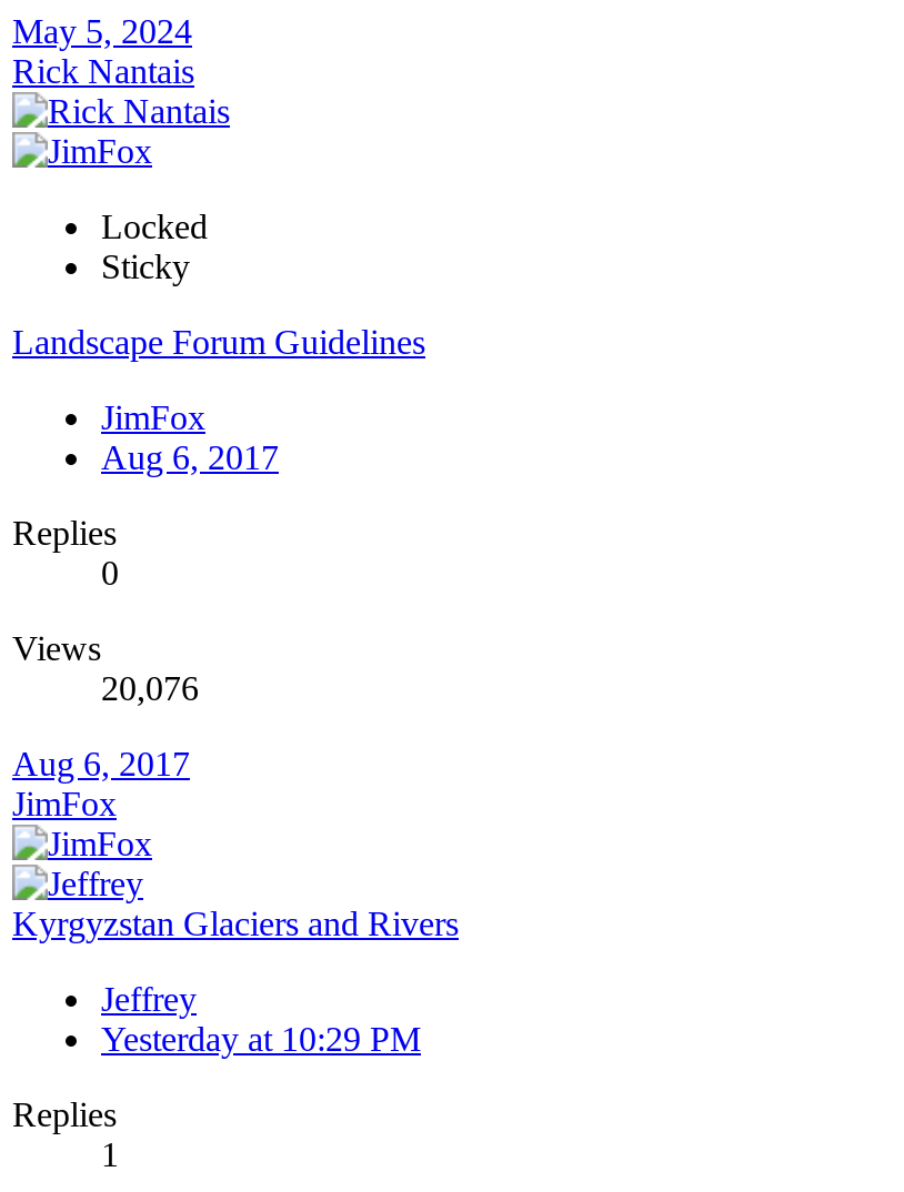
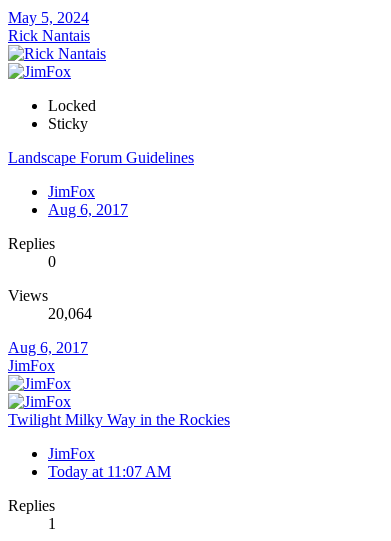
- 20,076
+ 20,064

- Kyrgyzstan Glaciers and Rivers
+ Twilight Milky Way in the Rockies

- Jeffrey
- Yesterday at 10:29 PM
+ JimFox
+ Today at 11:07 AM
